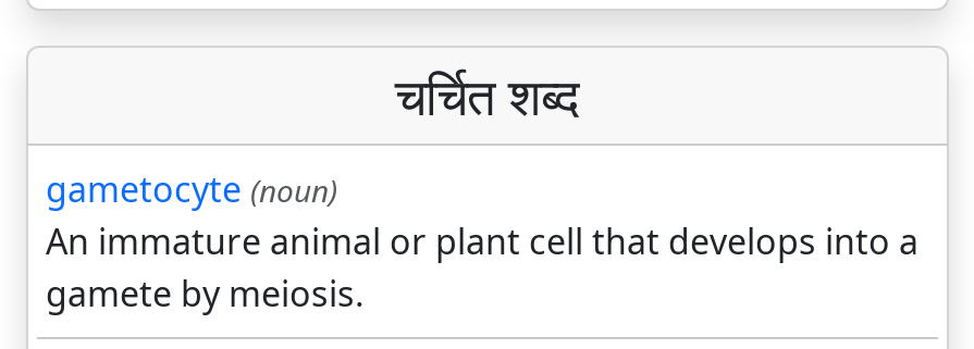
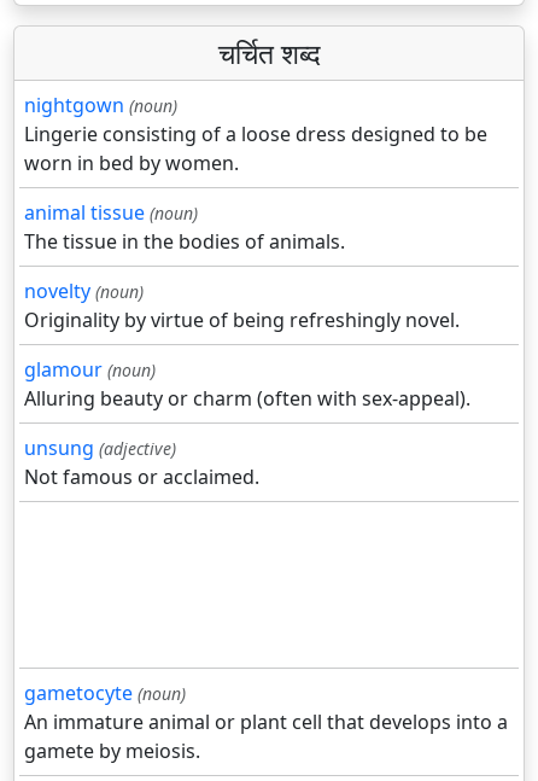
+ nightgown (noun)
+ Lingerie consisting of a loose dress designed to be
+ worn in bed by women.
+ animal tissue (noun)
+ The tissue in the bodies of animals.
+ novelty (noun)
+ Originality by virtue of being refreshingly novel.
+ glamour (noun)
+ Alluring beauty or charm (often with sex-appeal).
+ unsung (adjective)
+ Not famous or acclaimed.
